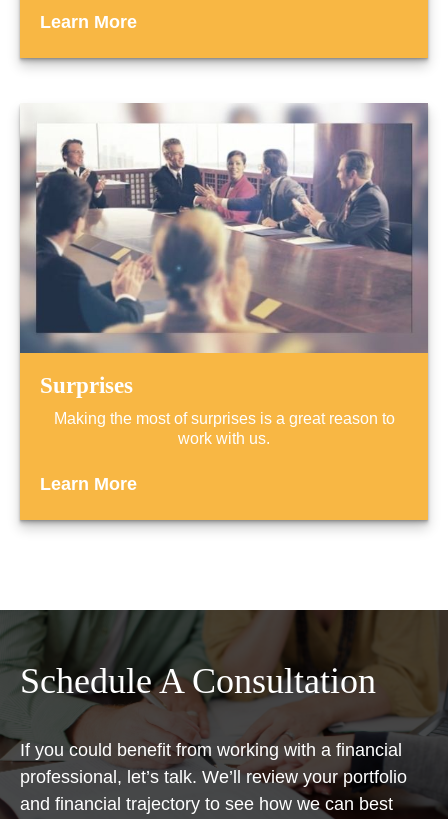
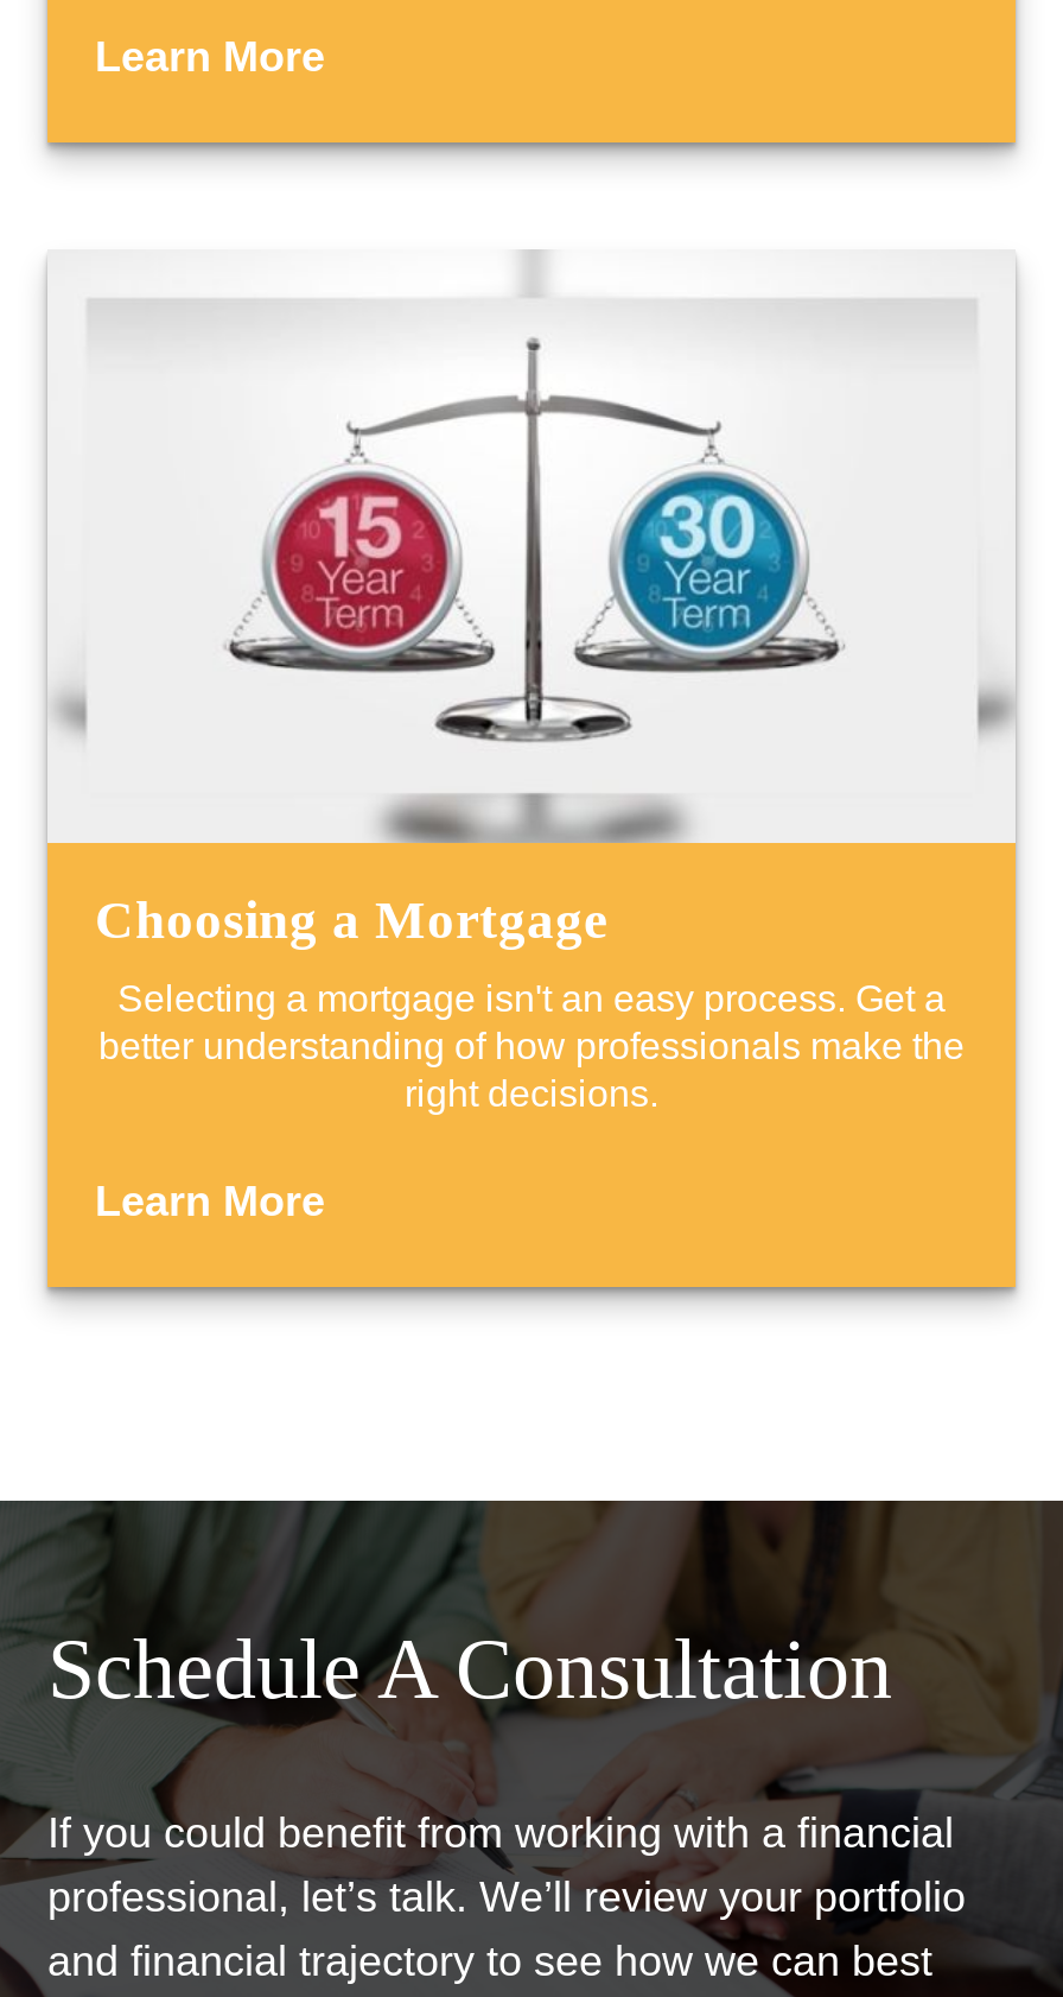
- [image]
- Surprises
+ [image]
+ Choosing a Mortgage

- Making the most of surprises is a great reason to
- work with us.
+ Selecting a mortgage isn't an easy process. Get a
+ better understanding of how professionals make the
+ right decisions.
